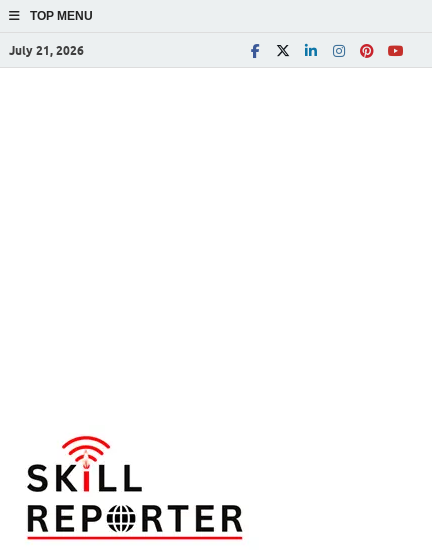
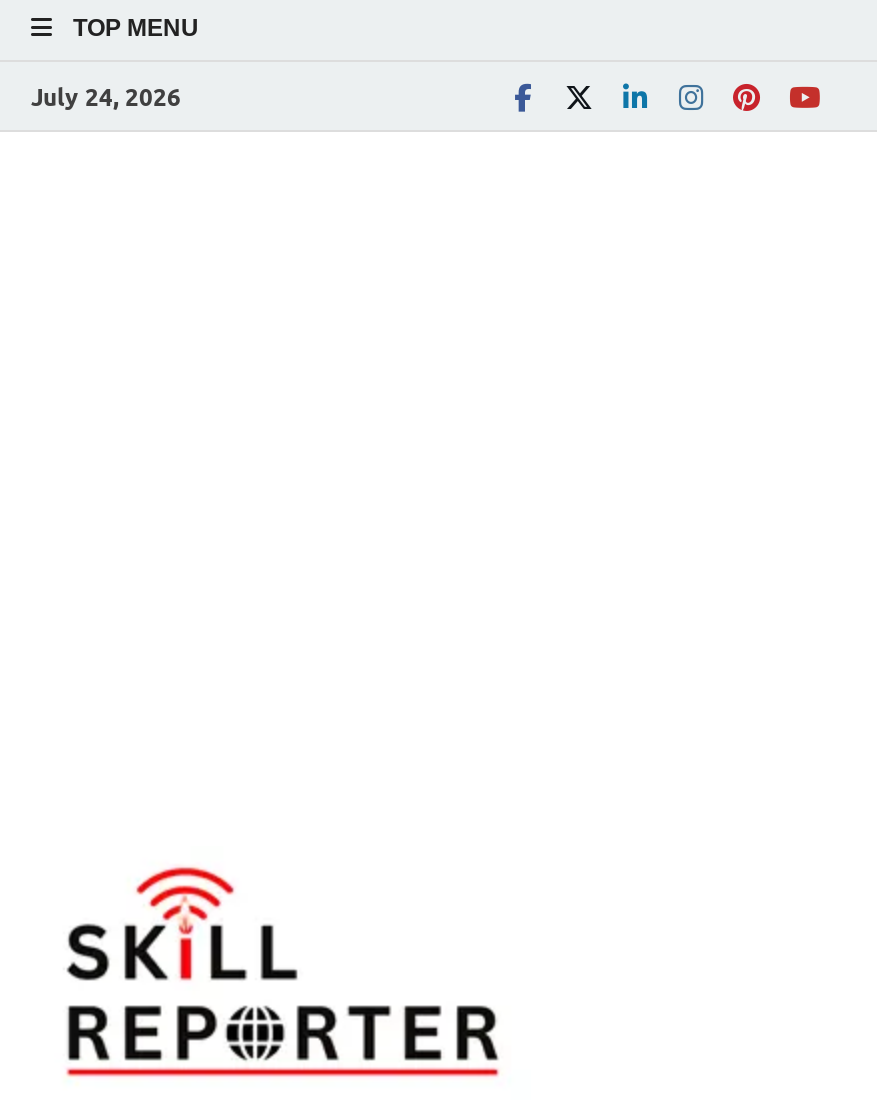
- July 21, 2026
+ July 24, 2026
